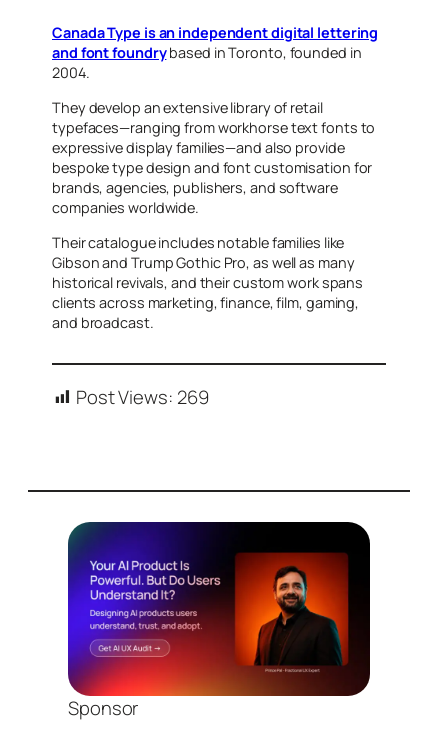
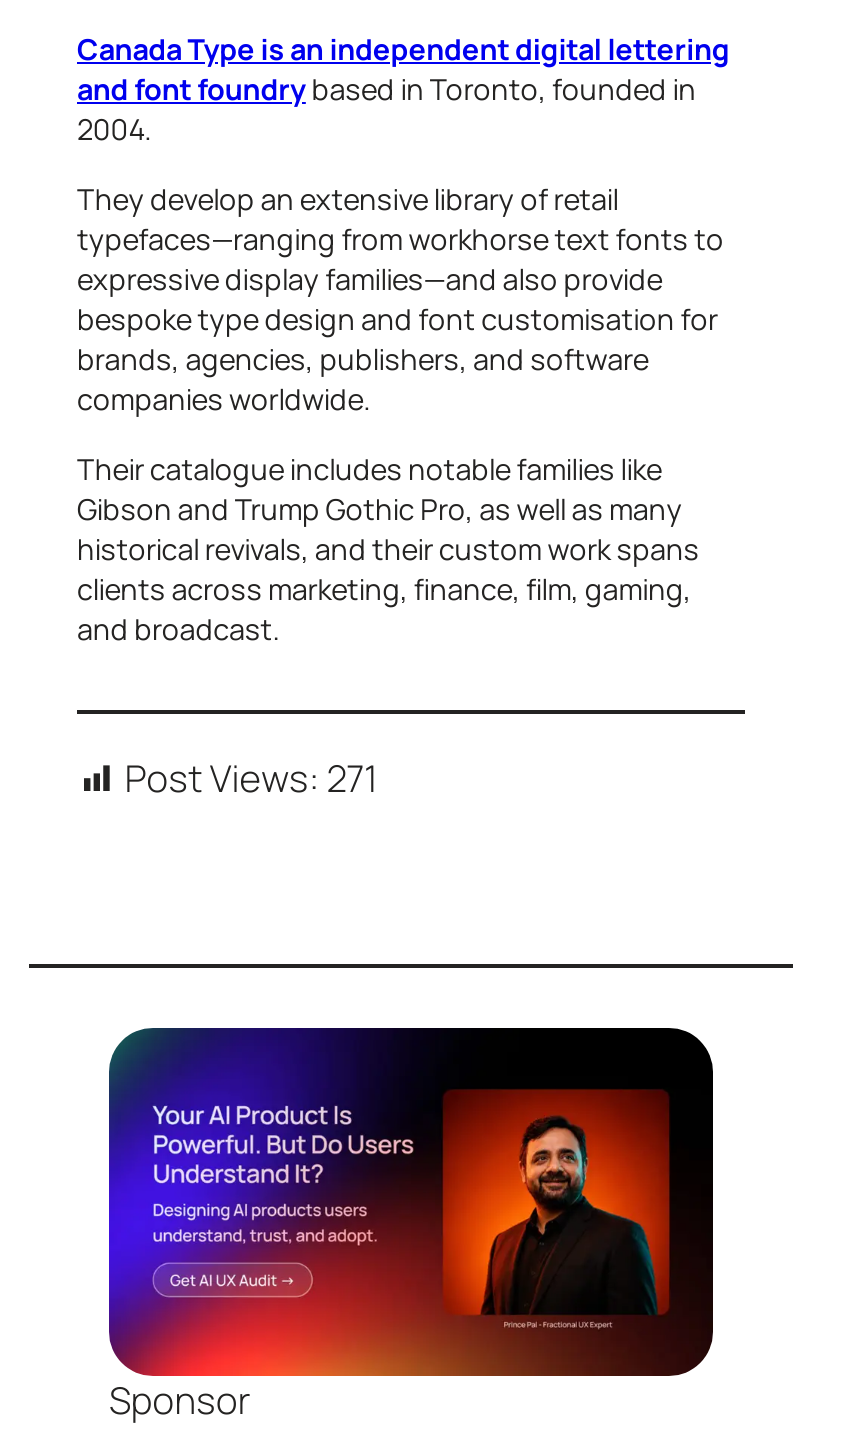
- Post Views: 269
+ Post Views: 271
